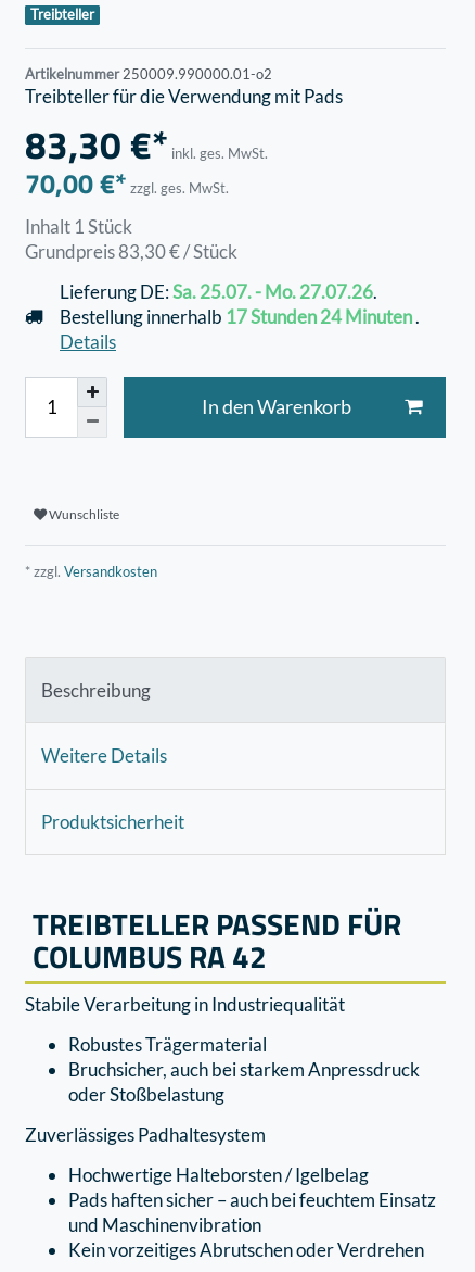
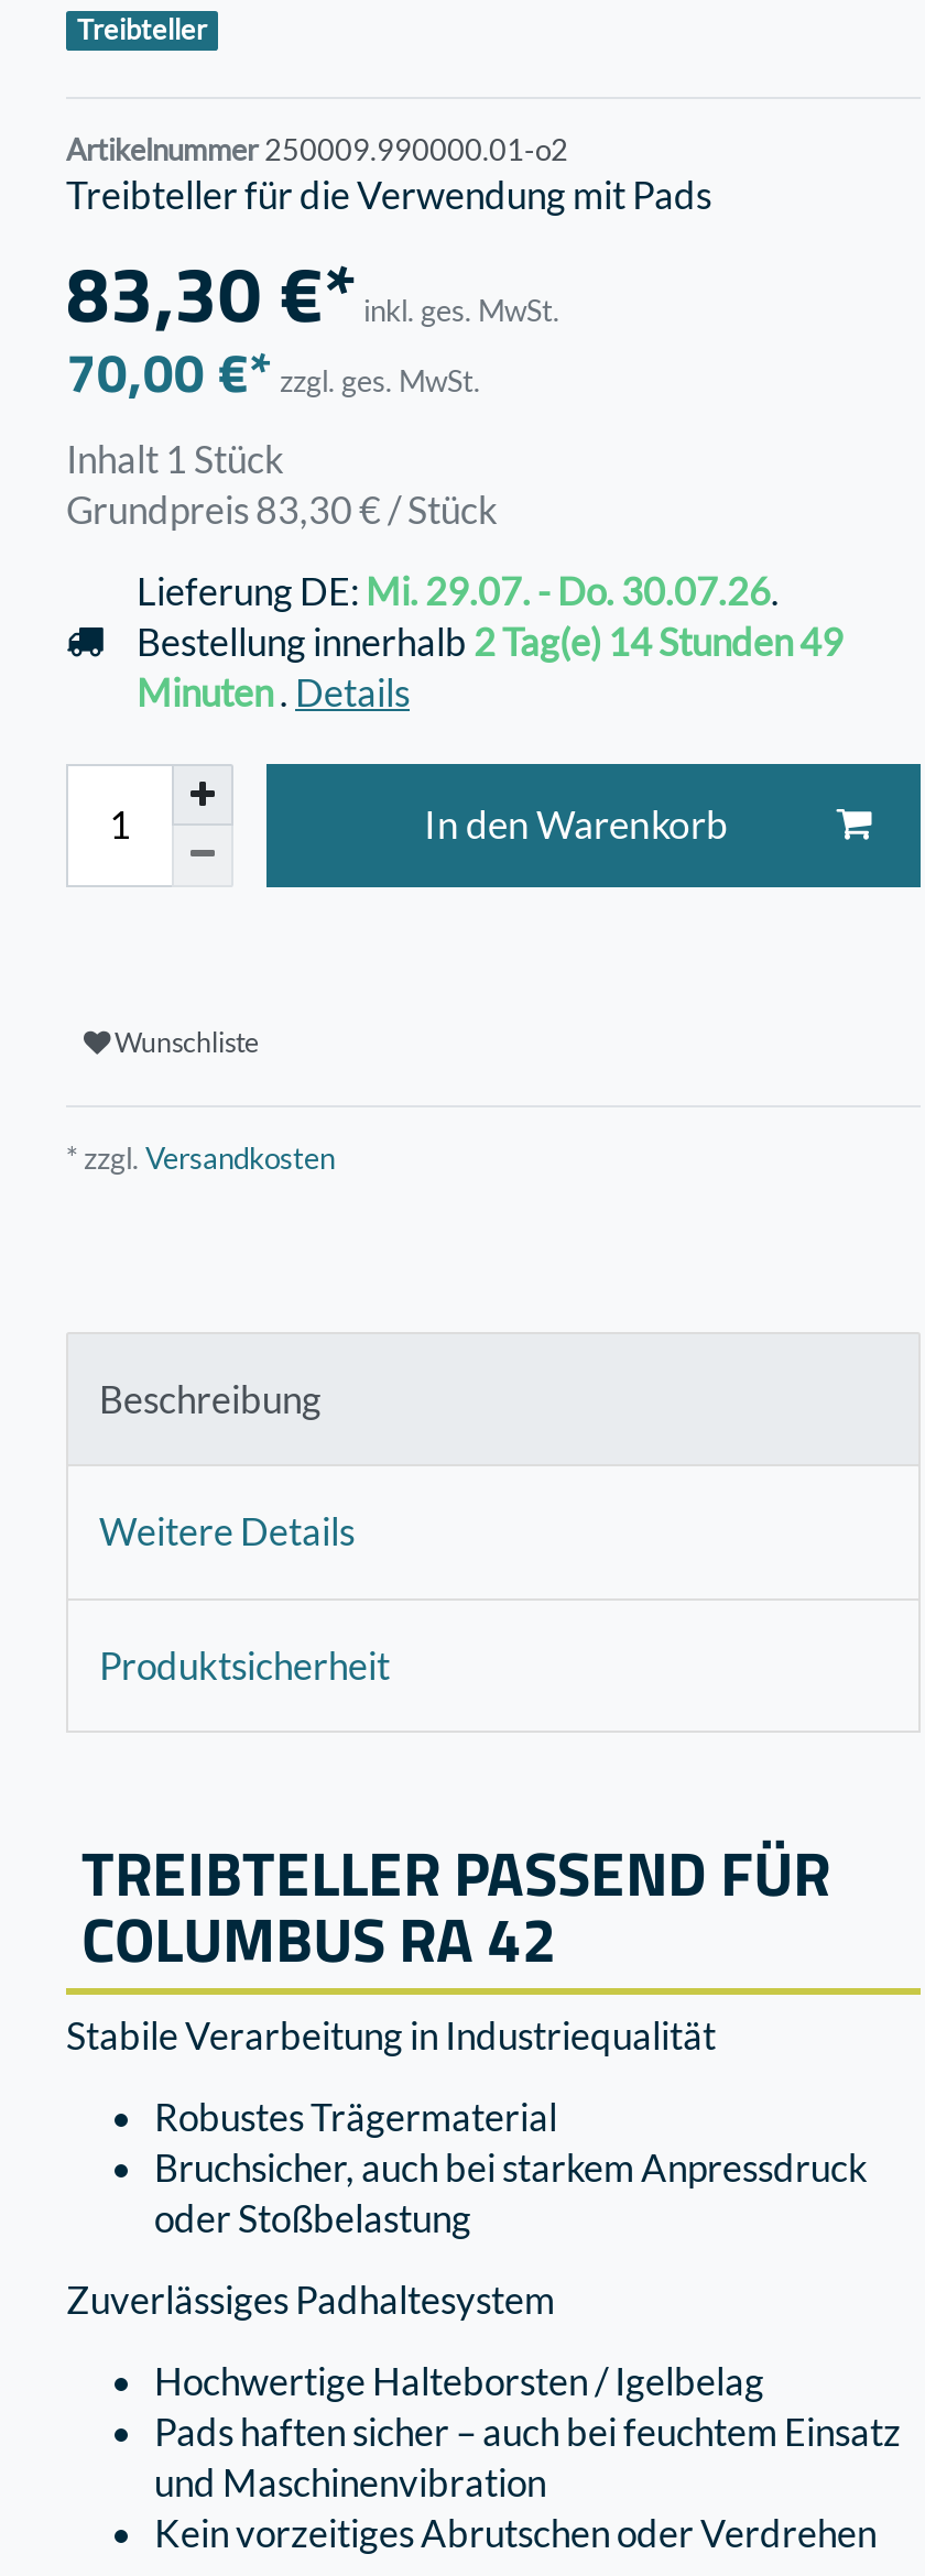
- Lieferung DE: Sa. 25.07. - Mo. 27.07.26.
- Bestellung innerhalb 17 Stunden 24 Minuten .
- Details
+ Lieferung DE: Mi. 29.07. - Do. 30.07.26.
+ Bestellung innerhalb 2 Tag(e) 14 Stunden 49
+ Minuten . Details
